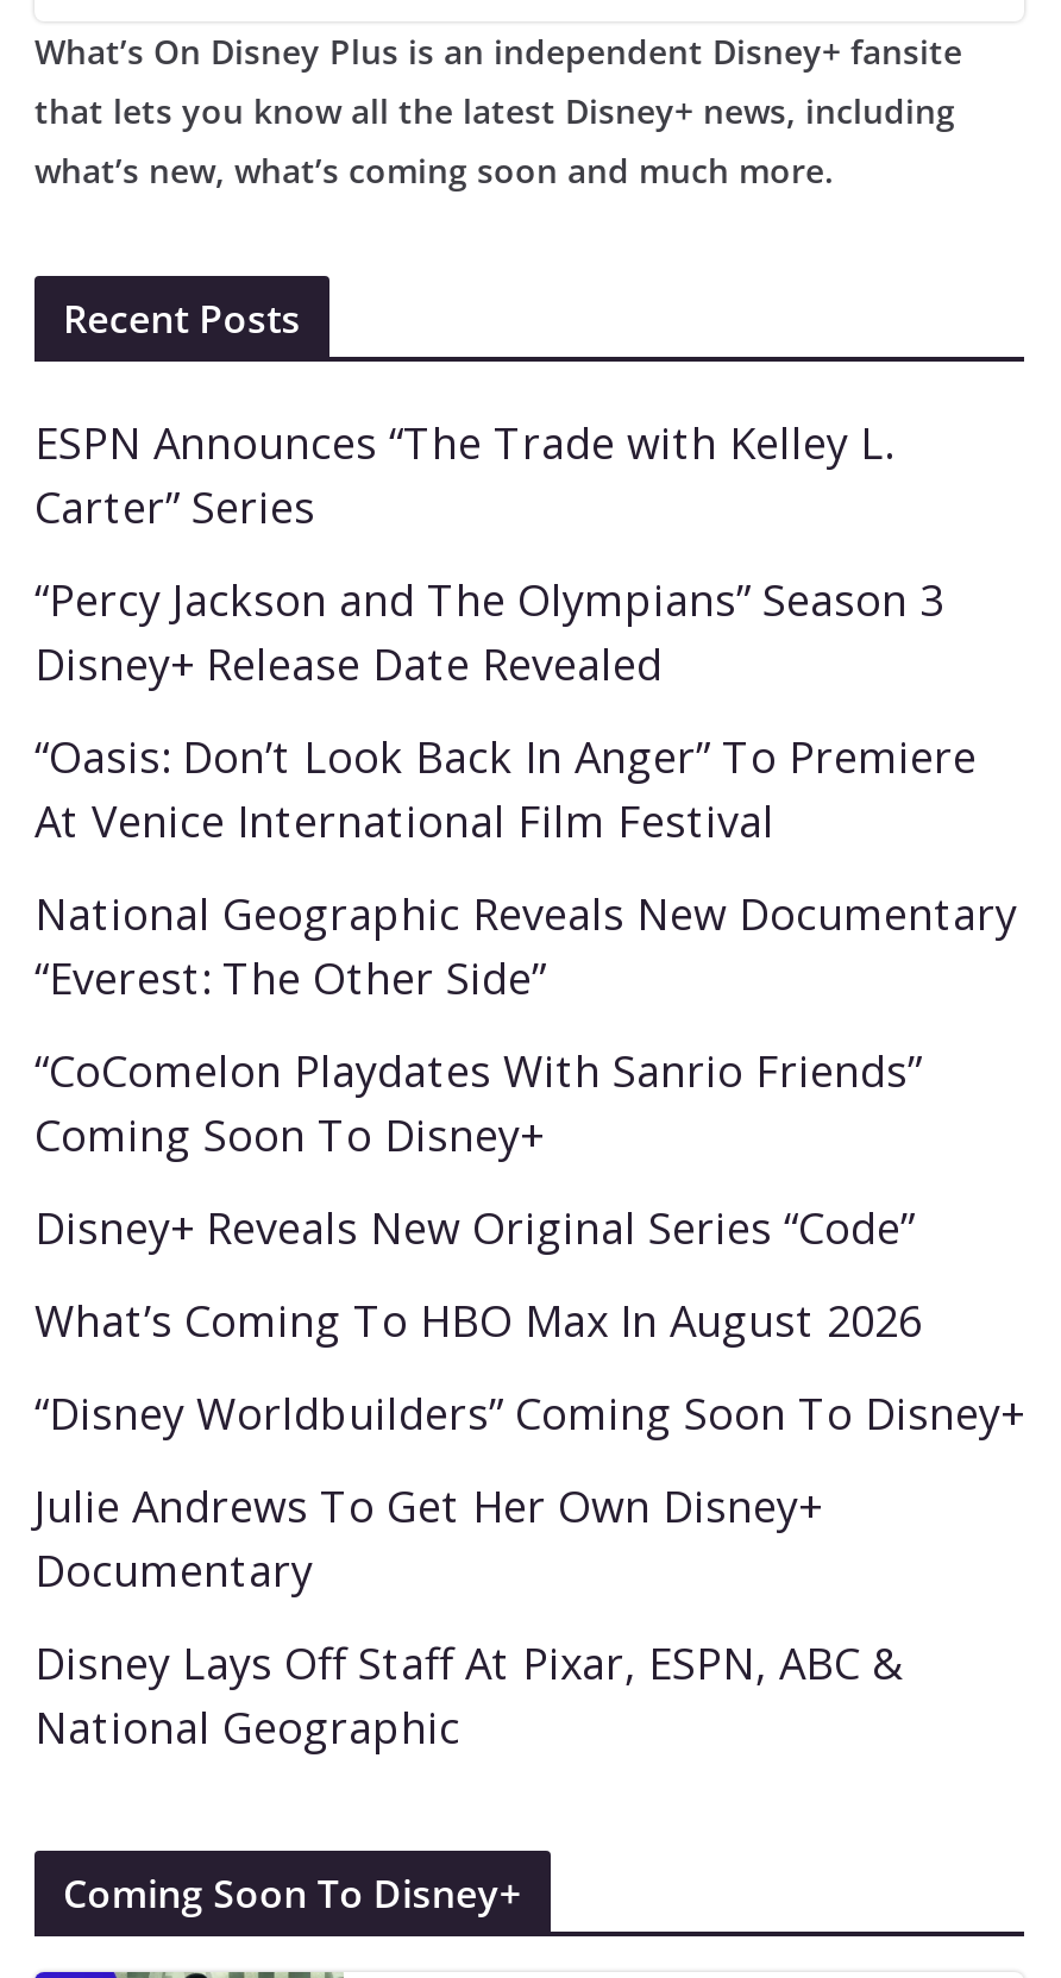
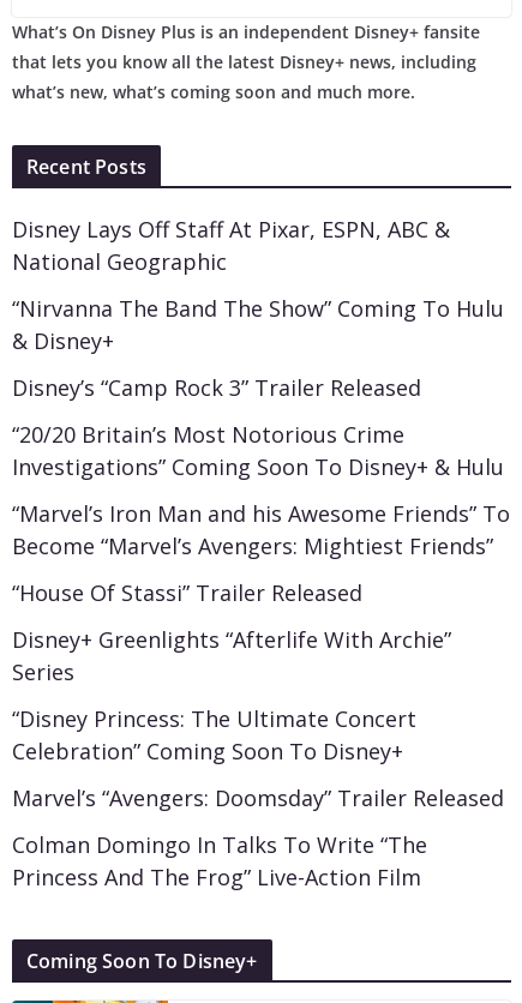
- ESPN Announces “The Trade with Kelley L.
- Carter” Series
- “Percy Jackson and The Olympians” Season 3
- Disney+ Release Date Revealed
- “Oasis: Don’t Look Back In Anger” To Premiere
- At Venice International Film Festival
- National Geographic Reveals New Documentary
- “Everest: The Other Side”
- “CoComelon Playdates With Sanrio Friends”
- Coming Soon To Disney+
- Disney+ Reveals New Original Series “Code”
- What’s Coming To HBO Max In August 2026
- “Disney Worldbuilders” Coming Soon To Disney+
- Julie Andrews To Get Her Own Disney+
- Documentary

moved up: Disney Lays Off Staff At Pixar, ESPN, ABC & | National Geographic

+ “Nirvanna The Band The Show” Coming To Hulu
+ & Disney+
+ Disney’s “Camp Rock 3” Trailer Released
+ “20/20 Britain’s Most Notorious Crime
+ Investigations” Coming Soon To Disney+ & Hulu
+ “Marvel’s Iron Man and his Awesome Friends” To
+ Become “Marvel’s Avengers: Mightiest Friends”
+ “House Of Stassi” Trailer Released
+ Disney+ Greenlights “Afterlife With Archie”
+ Series
+ “Disney Princess: The Ultimate Concert
+ Celebration” Coming Soon To Disney+
+ Marvel’s “Avengers: Doomsday” Trailer Released
+ Colman Domingo In Talks To Write “The
+ Princess And The Frog” Live-Action Film
